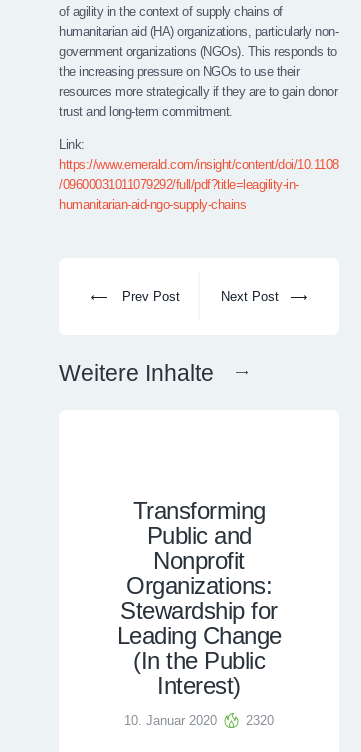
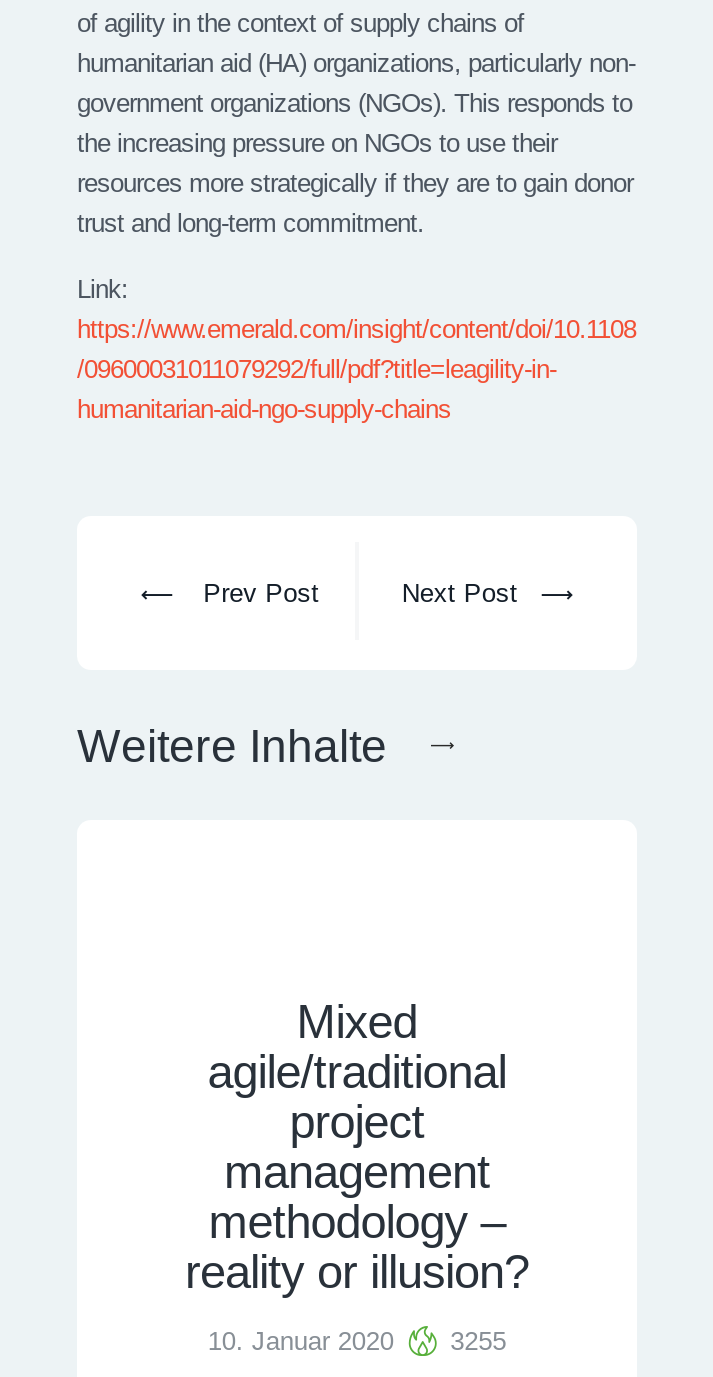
- Transforming
- Public and
- Nonprofit
- Organizations:
- Stewardship for
- Leading Change
- (In the Public
- Interest)
+ Mixed
+ agile/traditional
+ project
+ management
+ methodology –
+ reality or illusion?

- 10. Januar 2020 2320
+ 10. Januar 2020 3255
